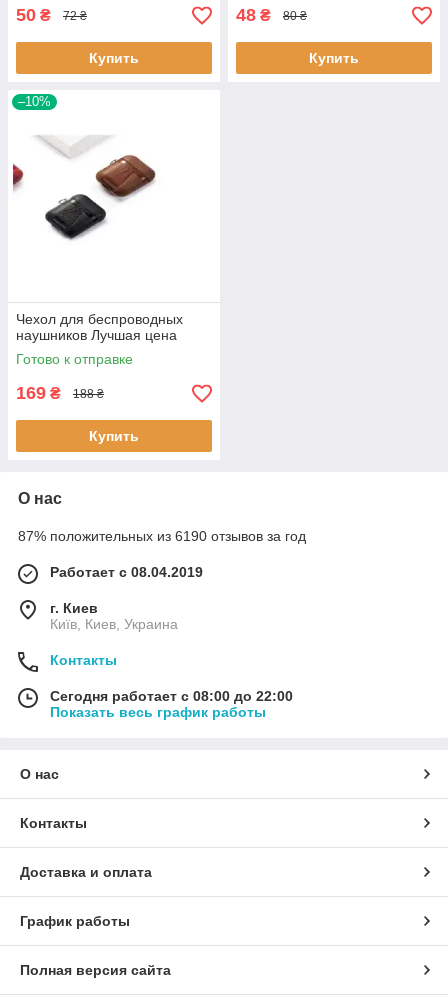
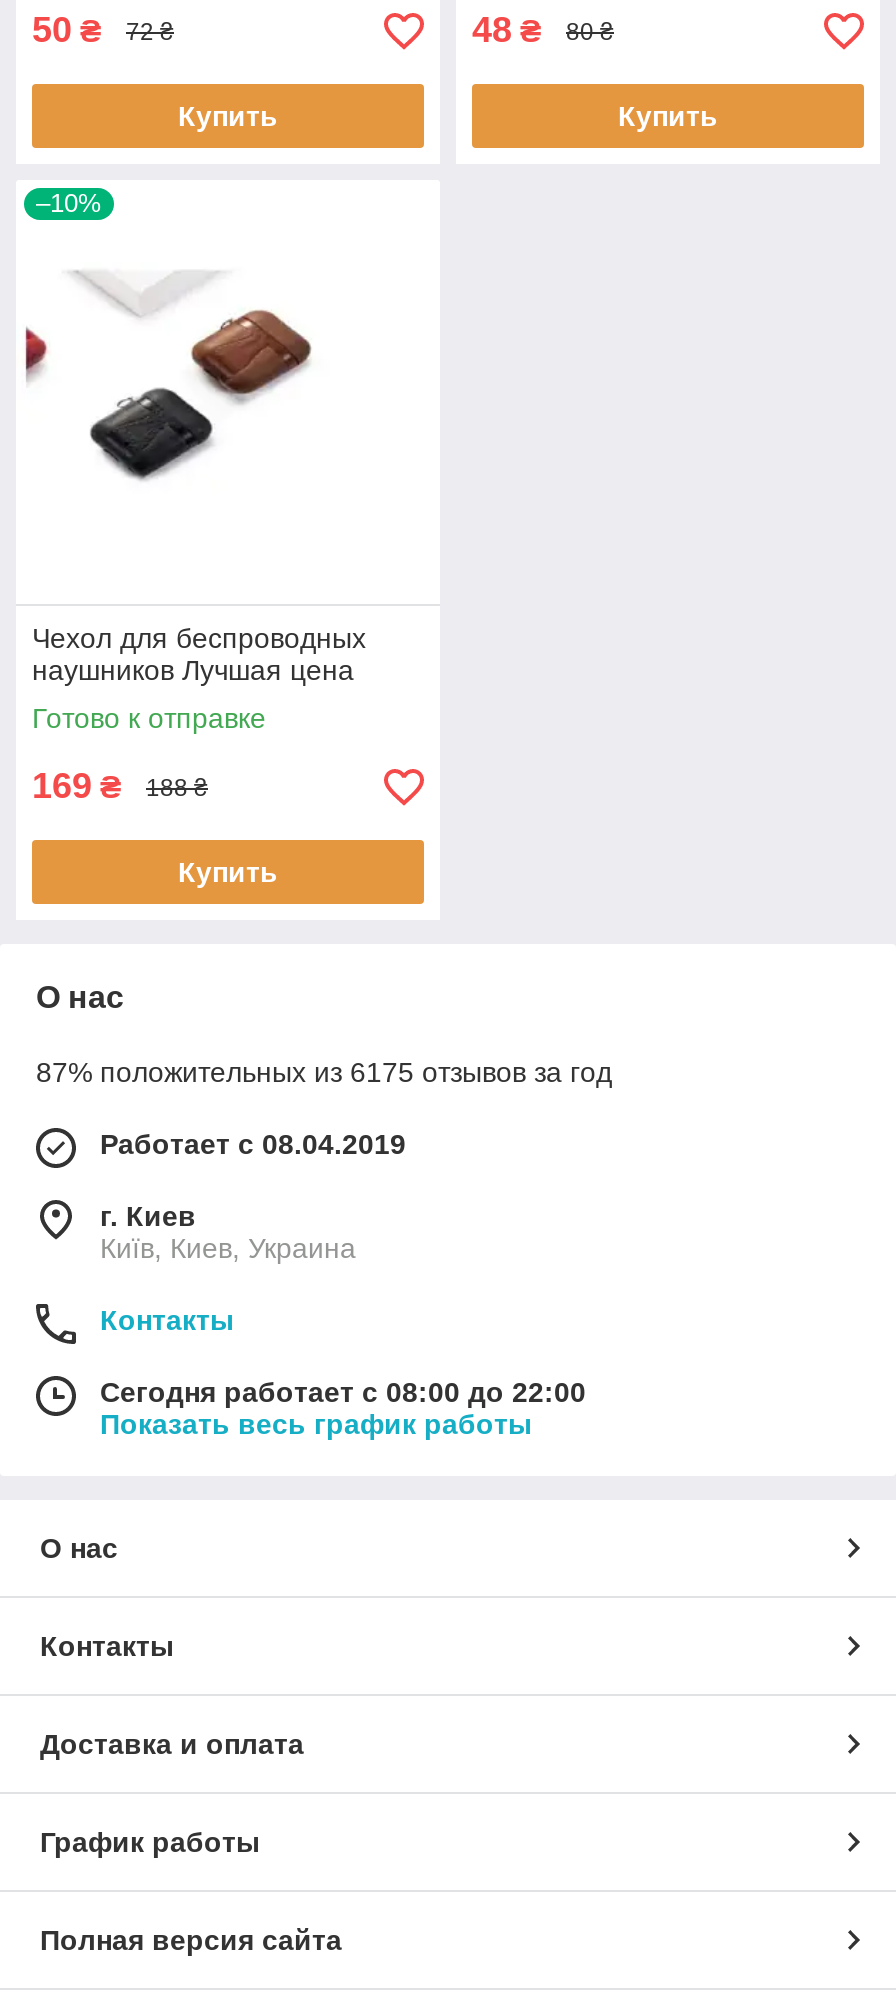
- 87% положительных из 6190 отзывов за год
+ 87% положительных из 6175 отзывов за год
